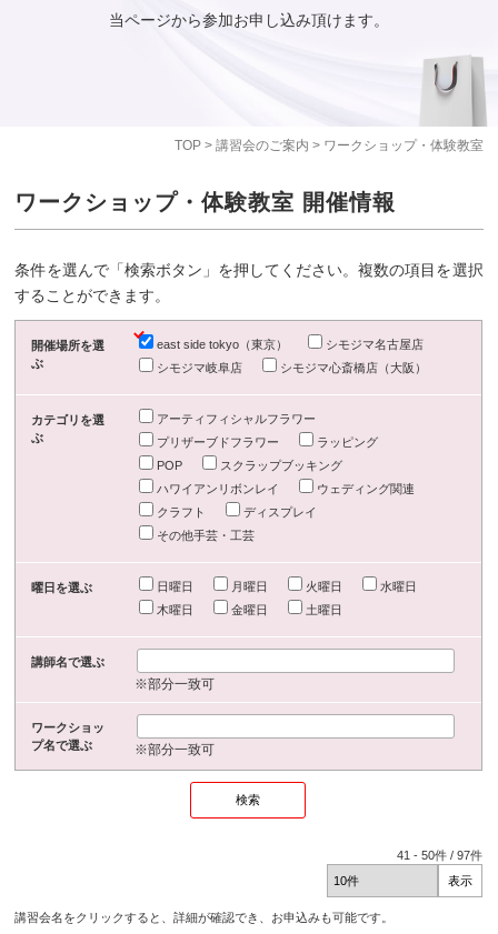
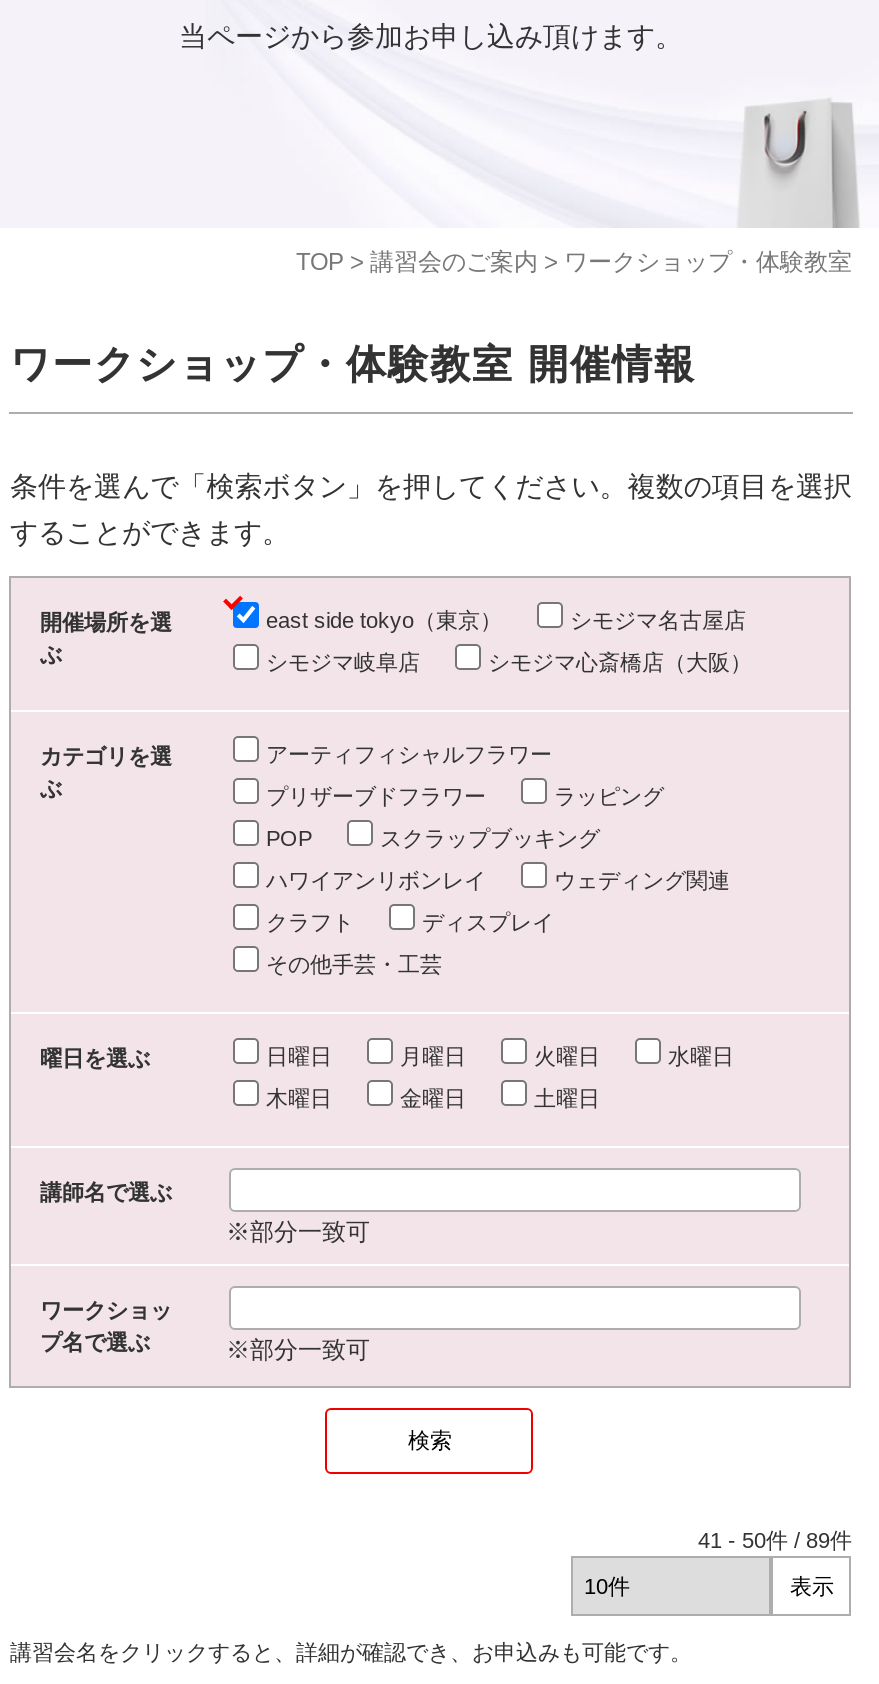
- 41 - 50件 / 97件
+ 41 - 50件 / 89件
